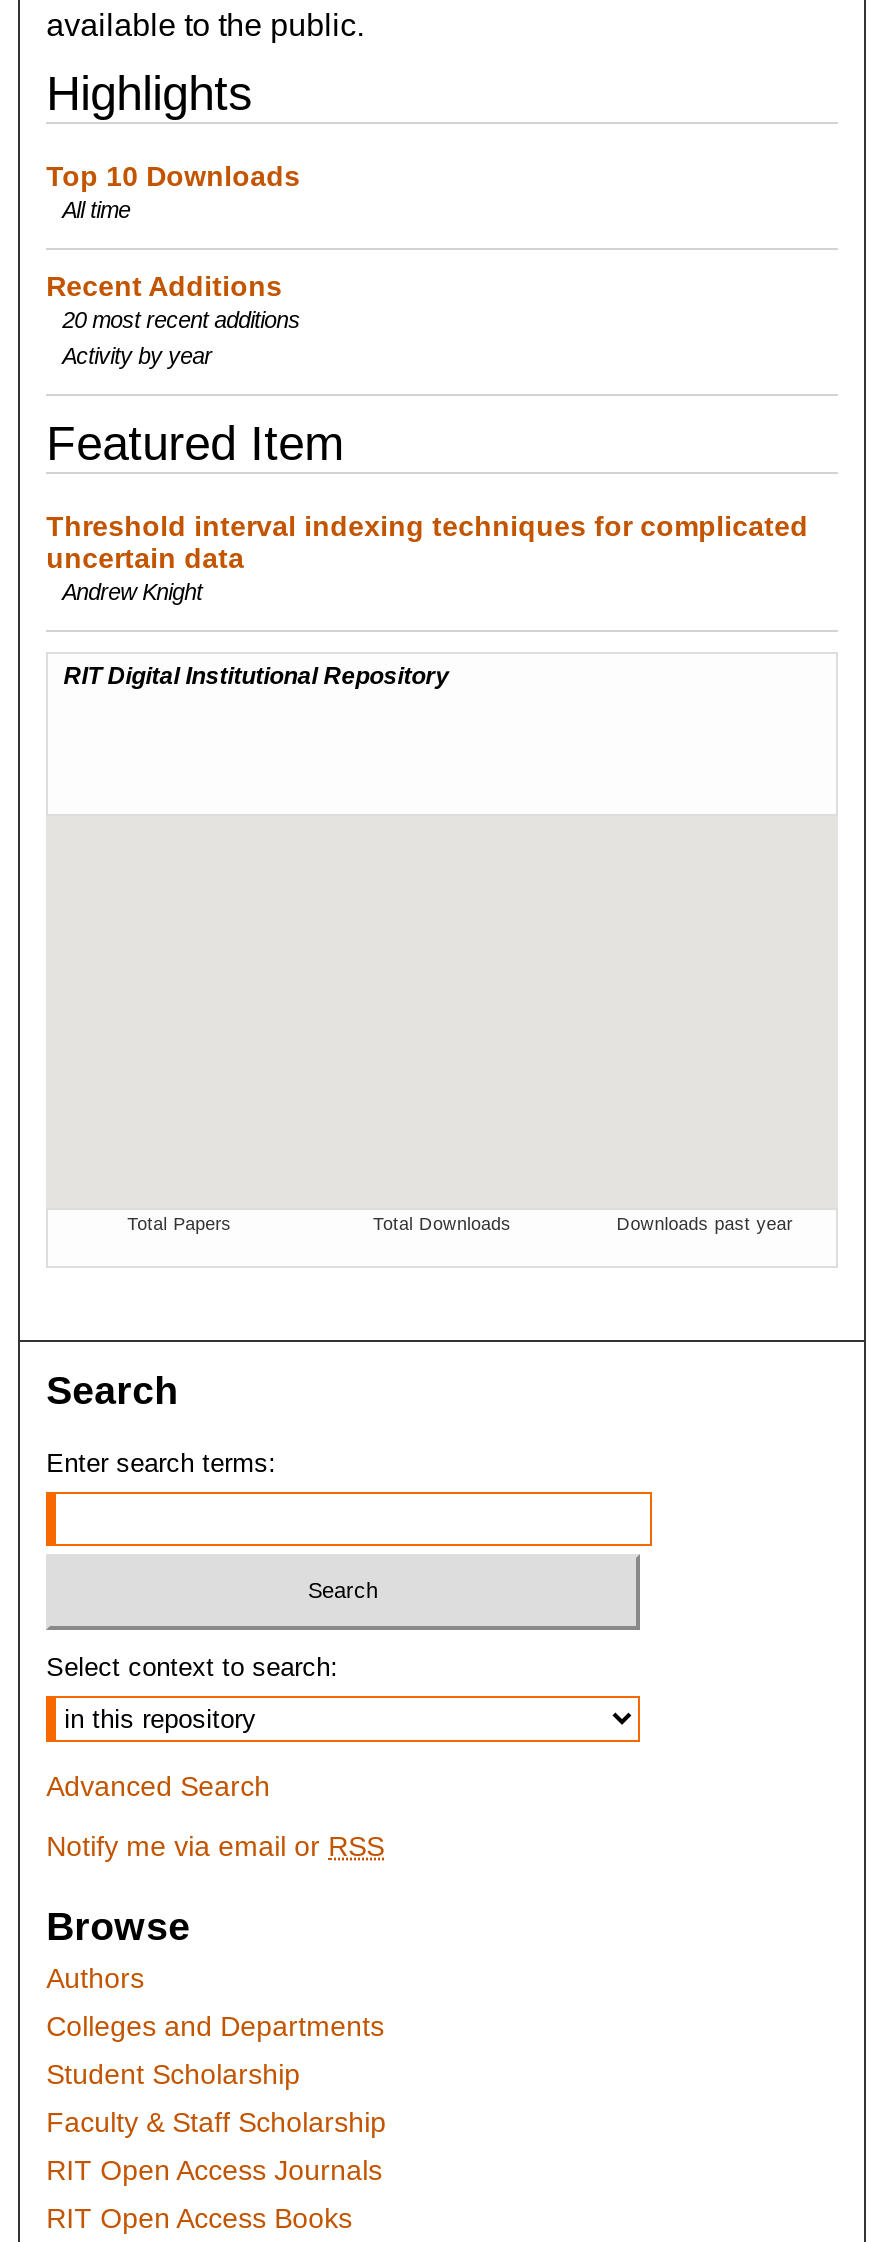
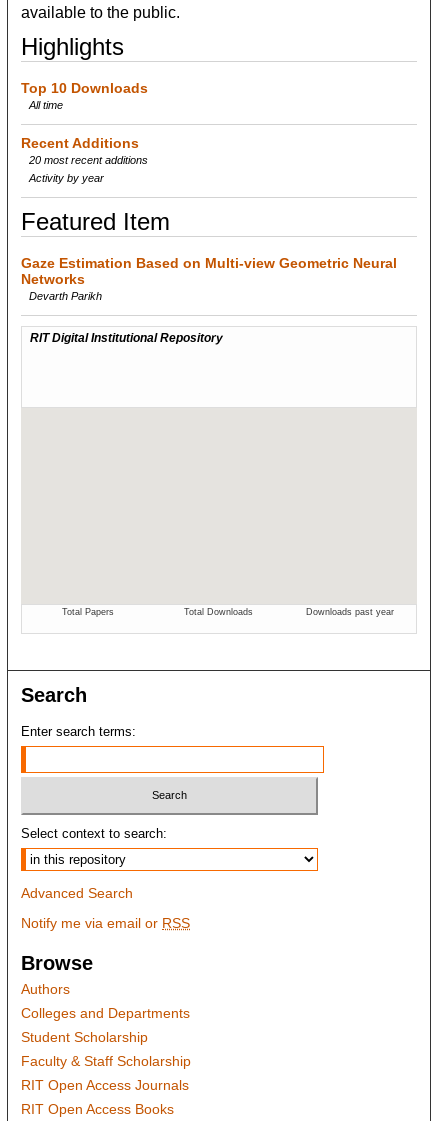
- Threshold interval indexing techniques for complicated
- uncertain data
- Andrew Knight
+ Gaze Estimation Based on Multi-view Geometric Neural
+ Networks
+ Devarth Parikh
